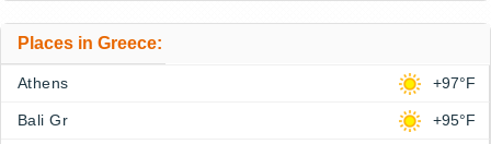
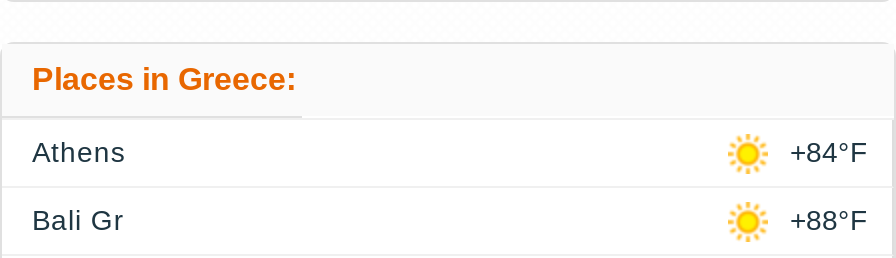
- +97°F
+ +84°F

- +95°F
+ +88°F
